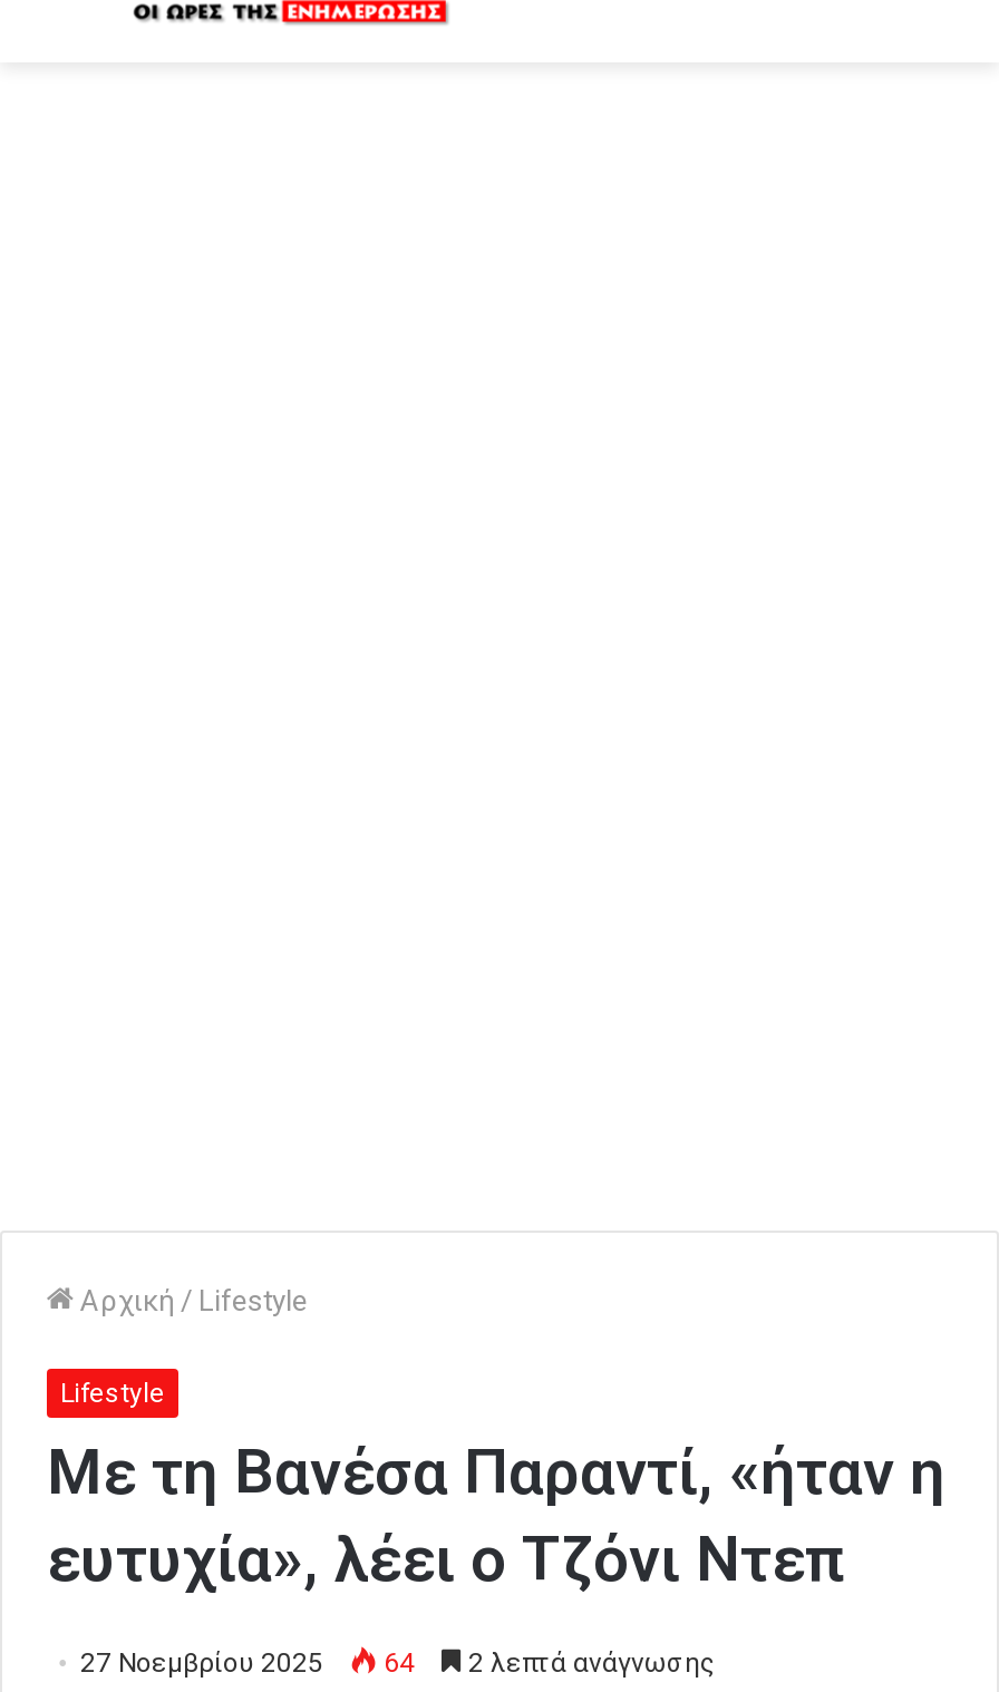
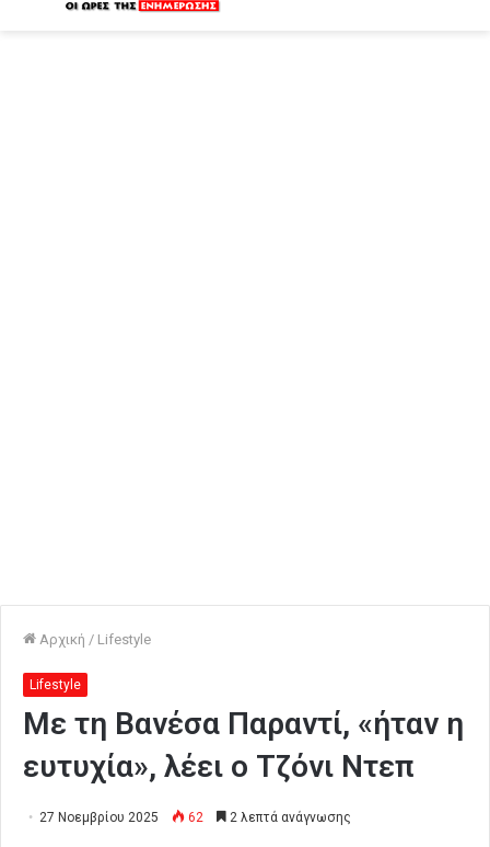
- 27 Νοεμβρίου 2025 64 2 λεπτά ανάγνωσης
+ 27 Νοεμβρίου 2025 62 2 λεπτά ανάγνωσης
